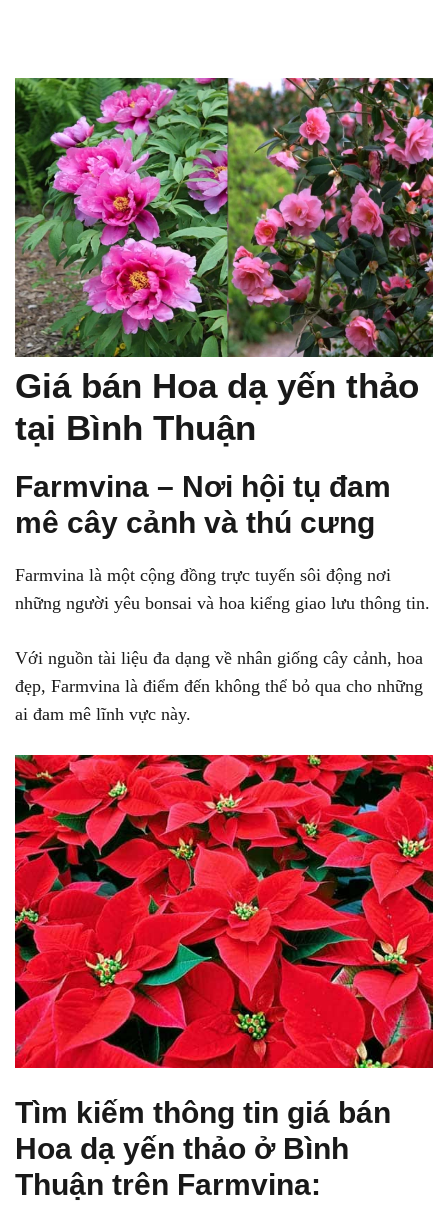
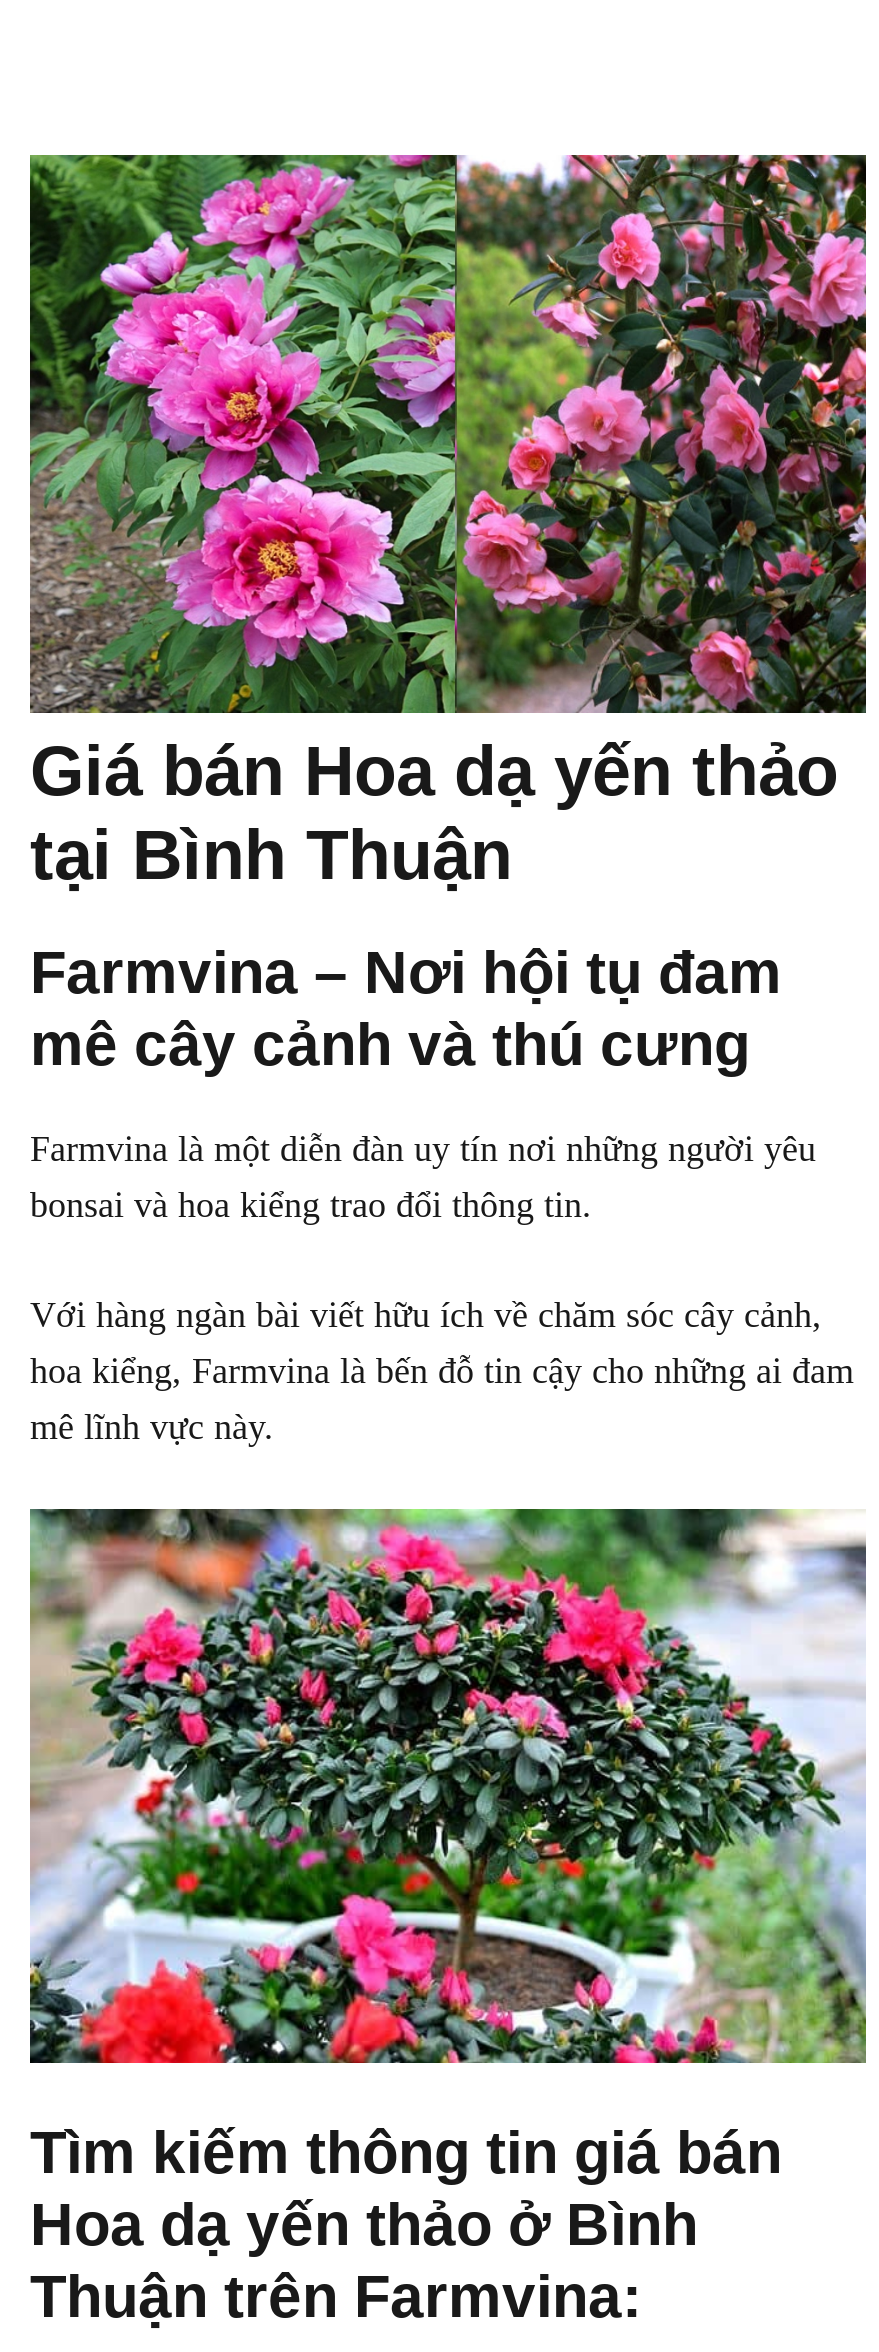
- Farmvina là một cộng đồng trực tuyến sôi động nơi
- những người yêu bonsai và hoa kiểng giao lưu thông tin.
+ Farmvina là một diễn đàn uy tín nơi những người yêu
+ bonsai và hoa kiểng trao đổi thông tin.

- Với nguồn tài liệu đa dạng về nhân giống cây cảnh, hoa
- đẹp, Farmvina là điểm đến không thể bỏ qua cho những
- ai đam mê lĩnh vực này.
+ Với hàng ngàn bài viết hữu ích về chăm sóc cây cảnh,
+ hoa kiểng, Farmvina là bến đỗ tin cậy cho những ai đam
+ mê lĩnh vực này.

- [image]
+ [image]
